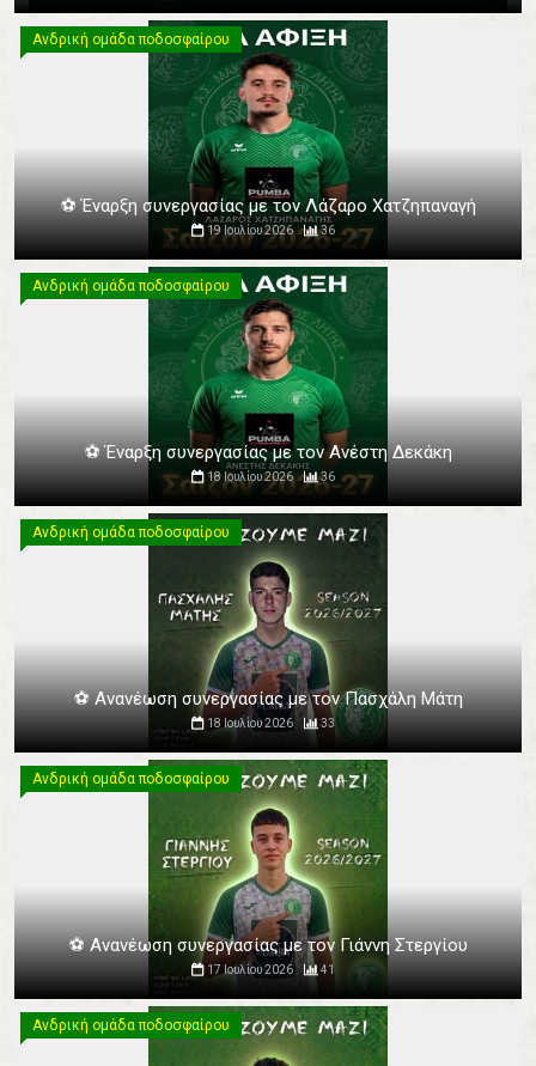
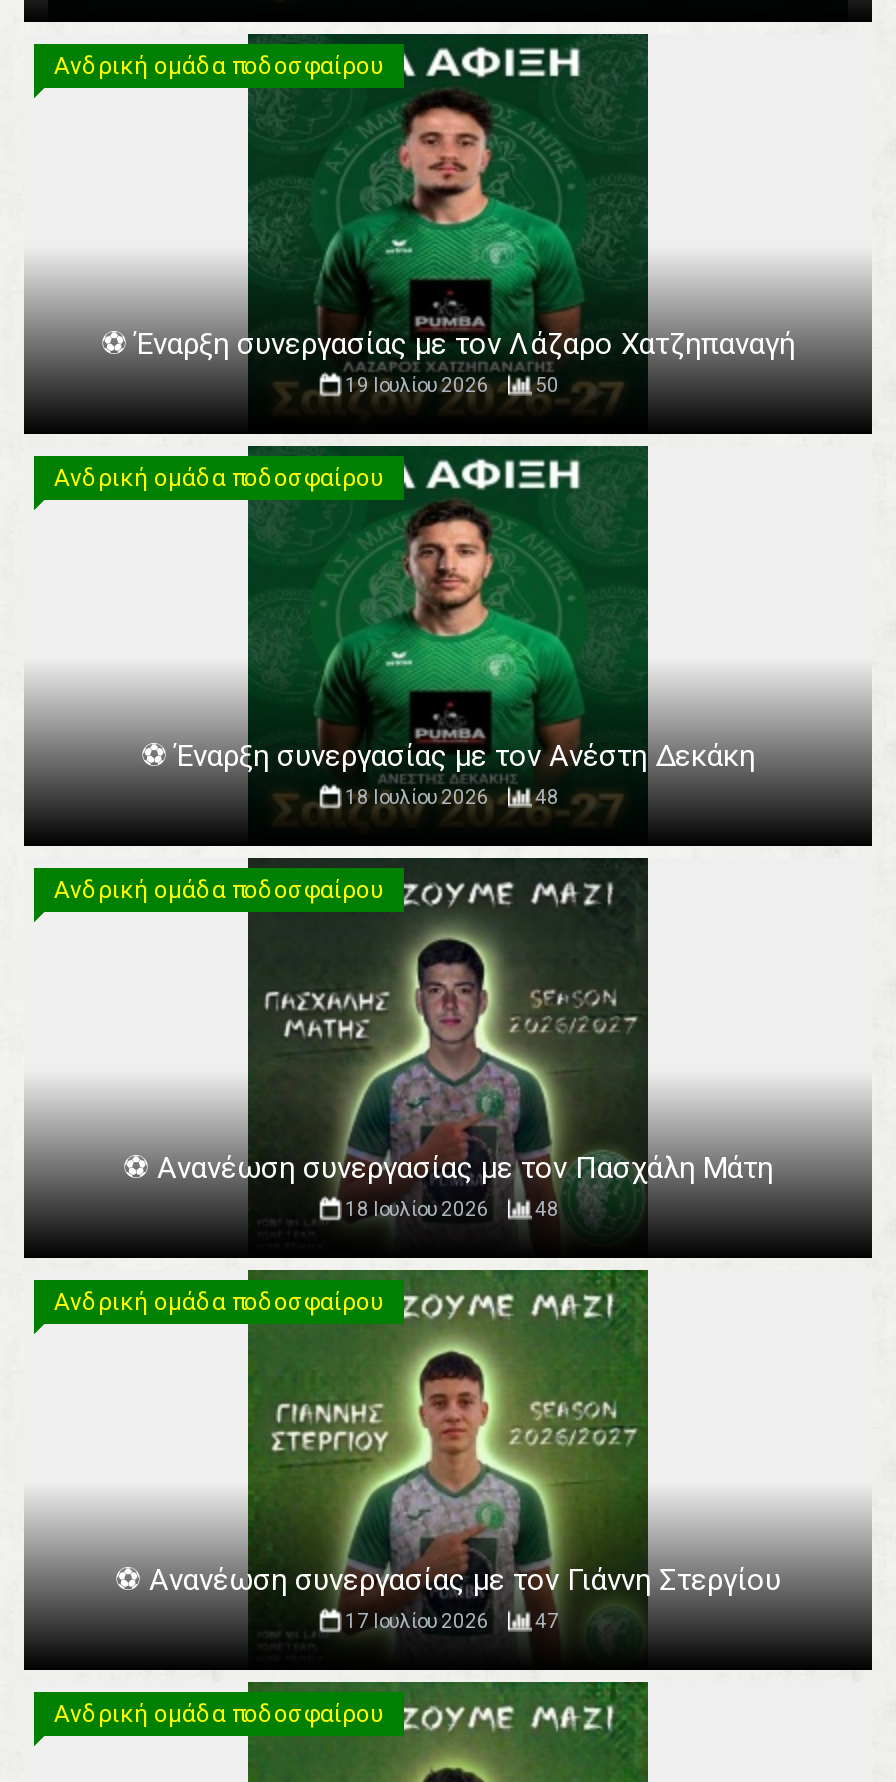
- 36
+ 50

- 36
+ 48

- 33
+ 48

- 41
+ 47
